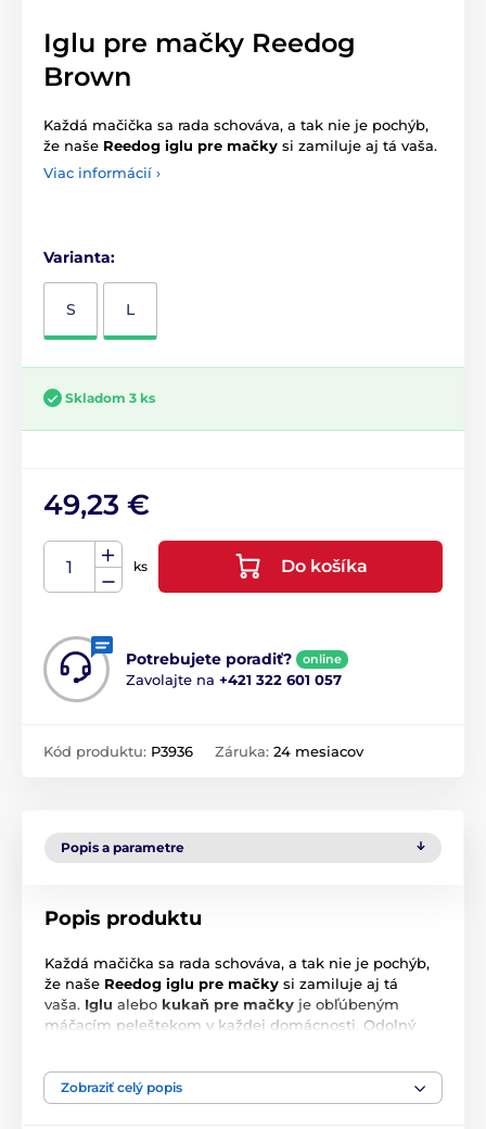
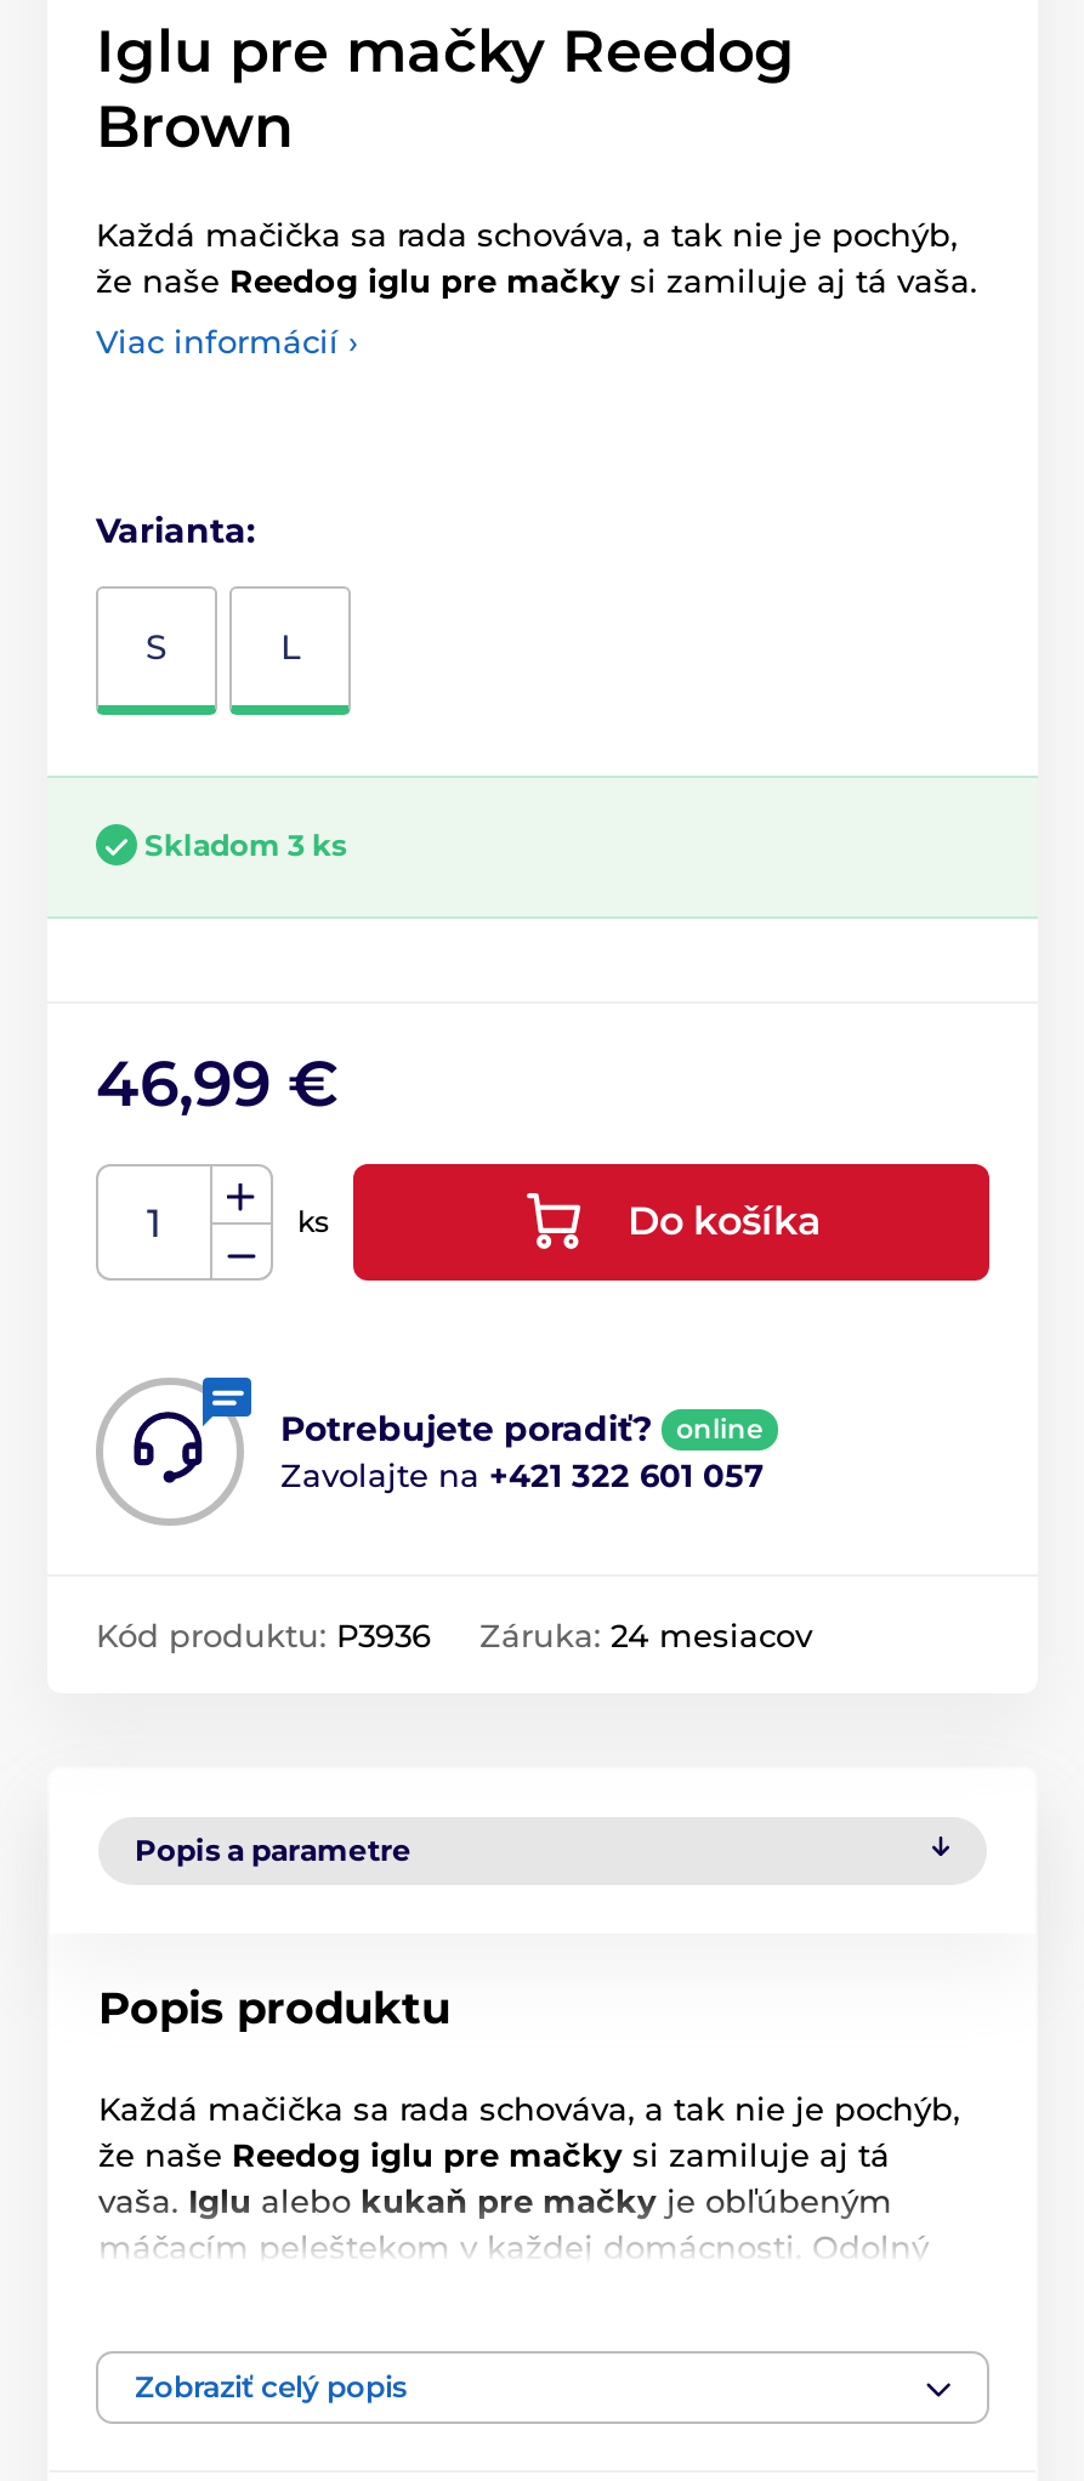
- 49,23 €
+ 46,99 €
